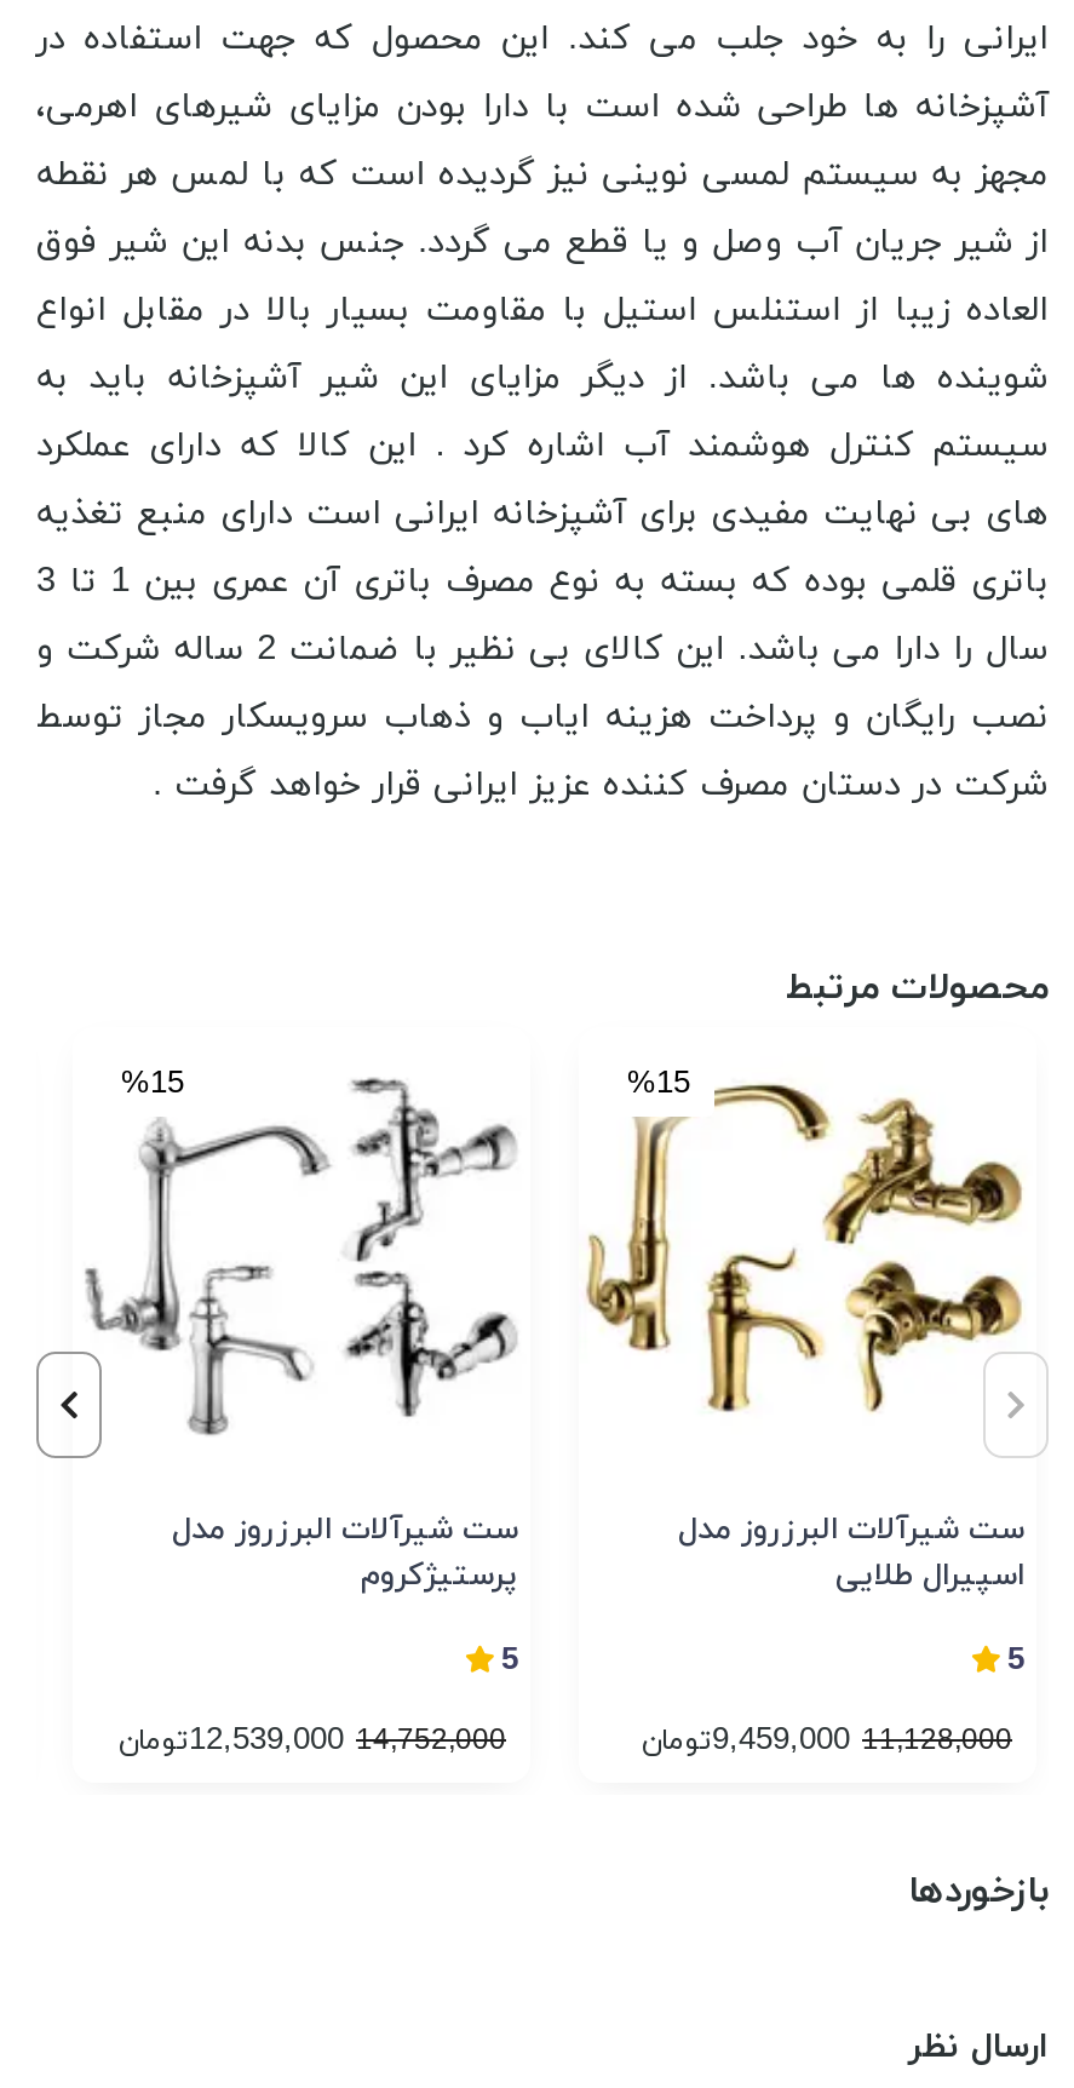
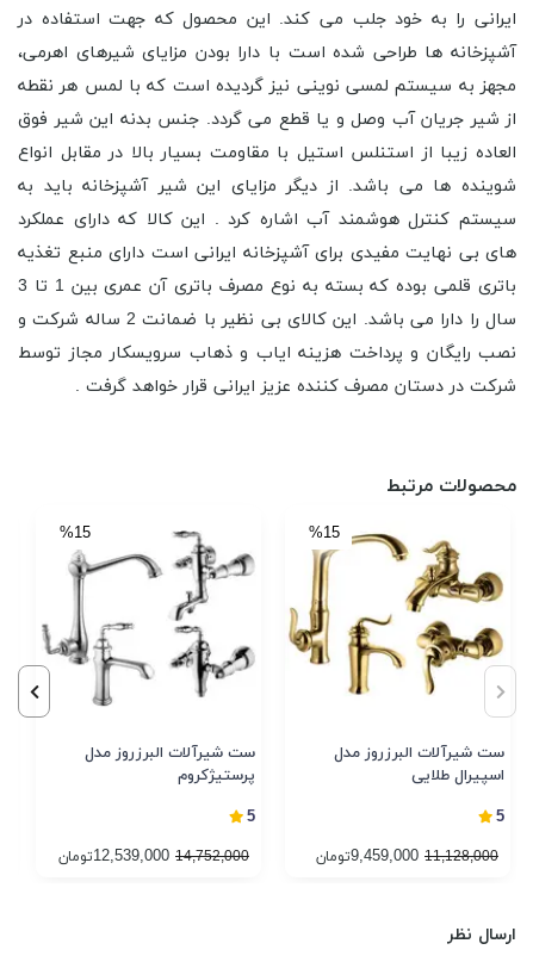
- بازخوردها
